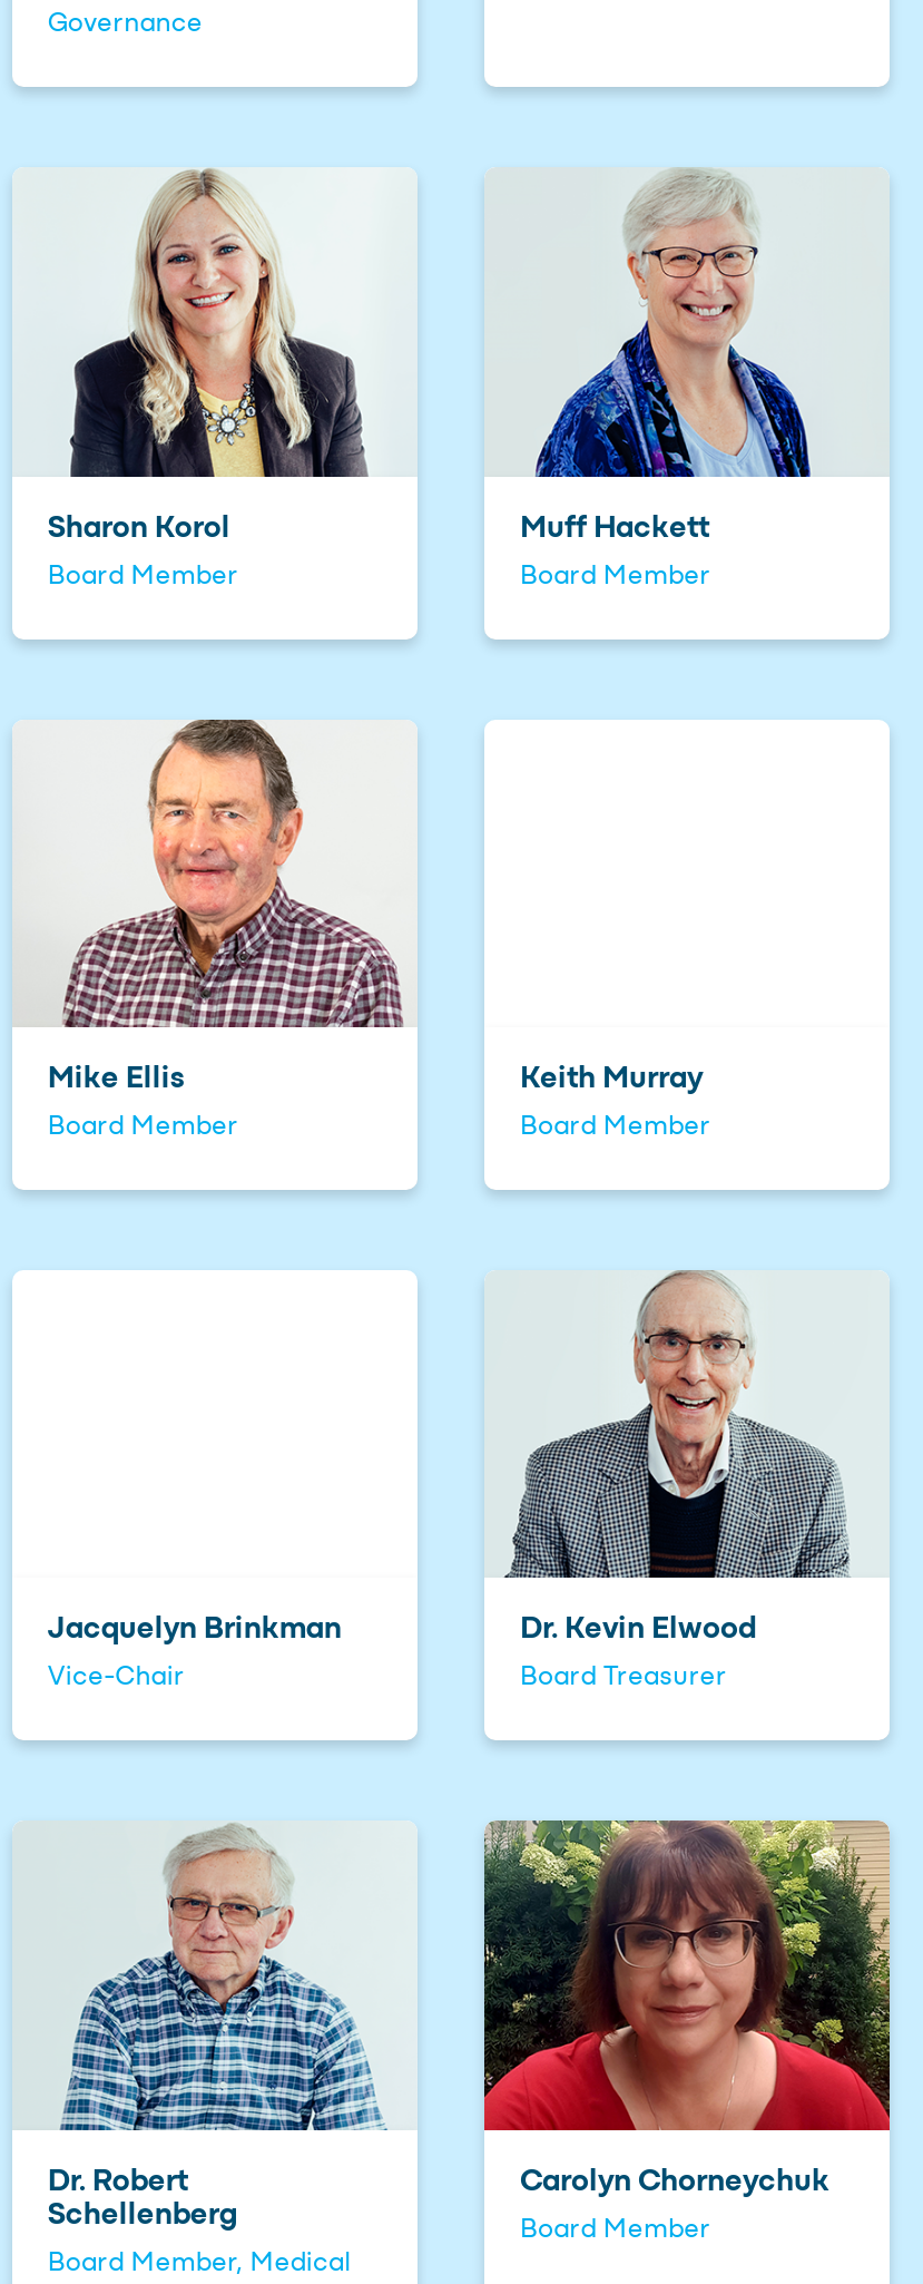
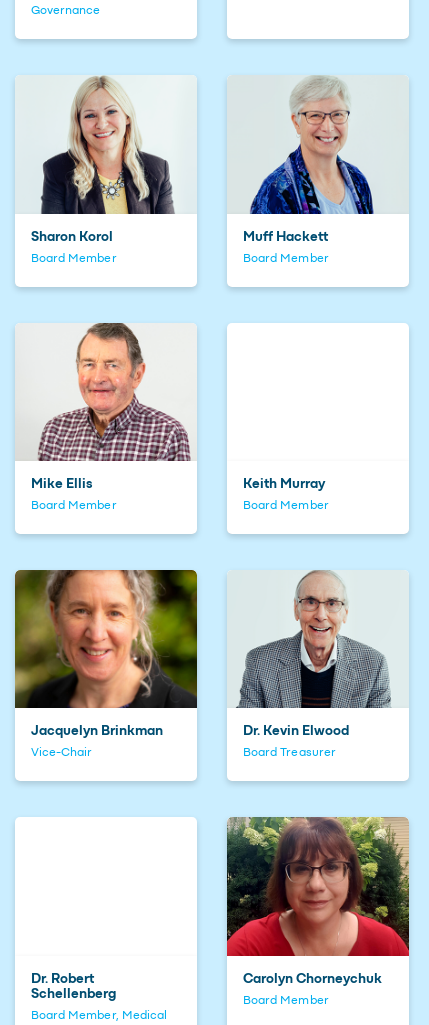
+ [image]

- [image]
